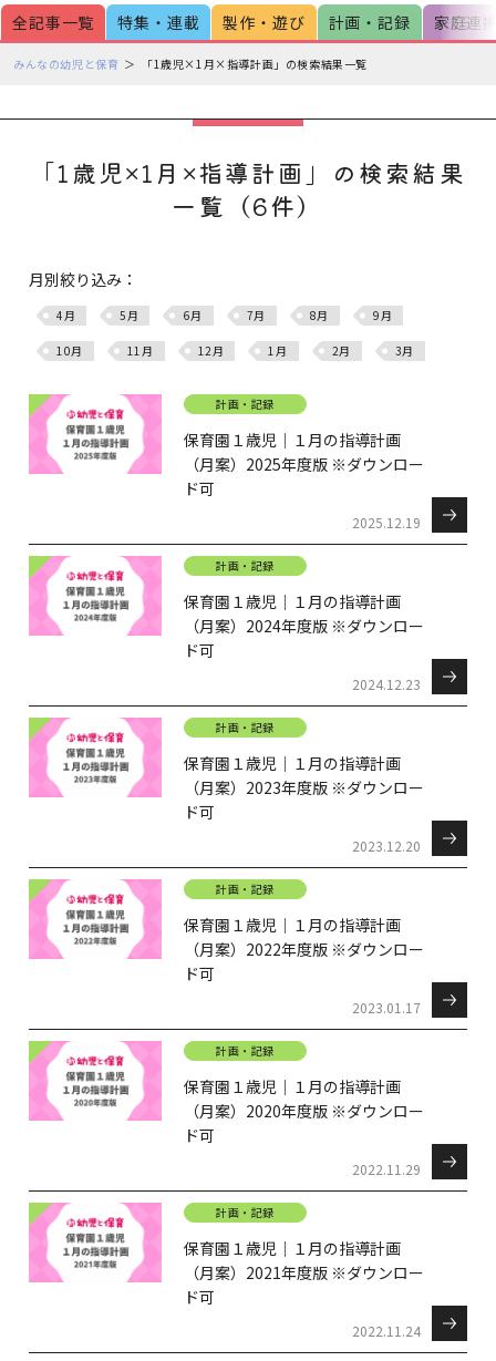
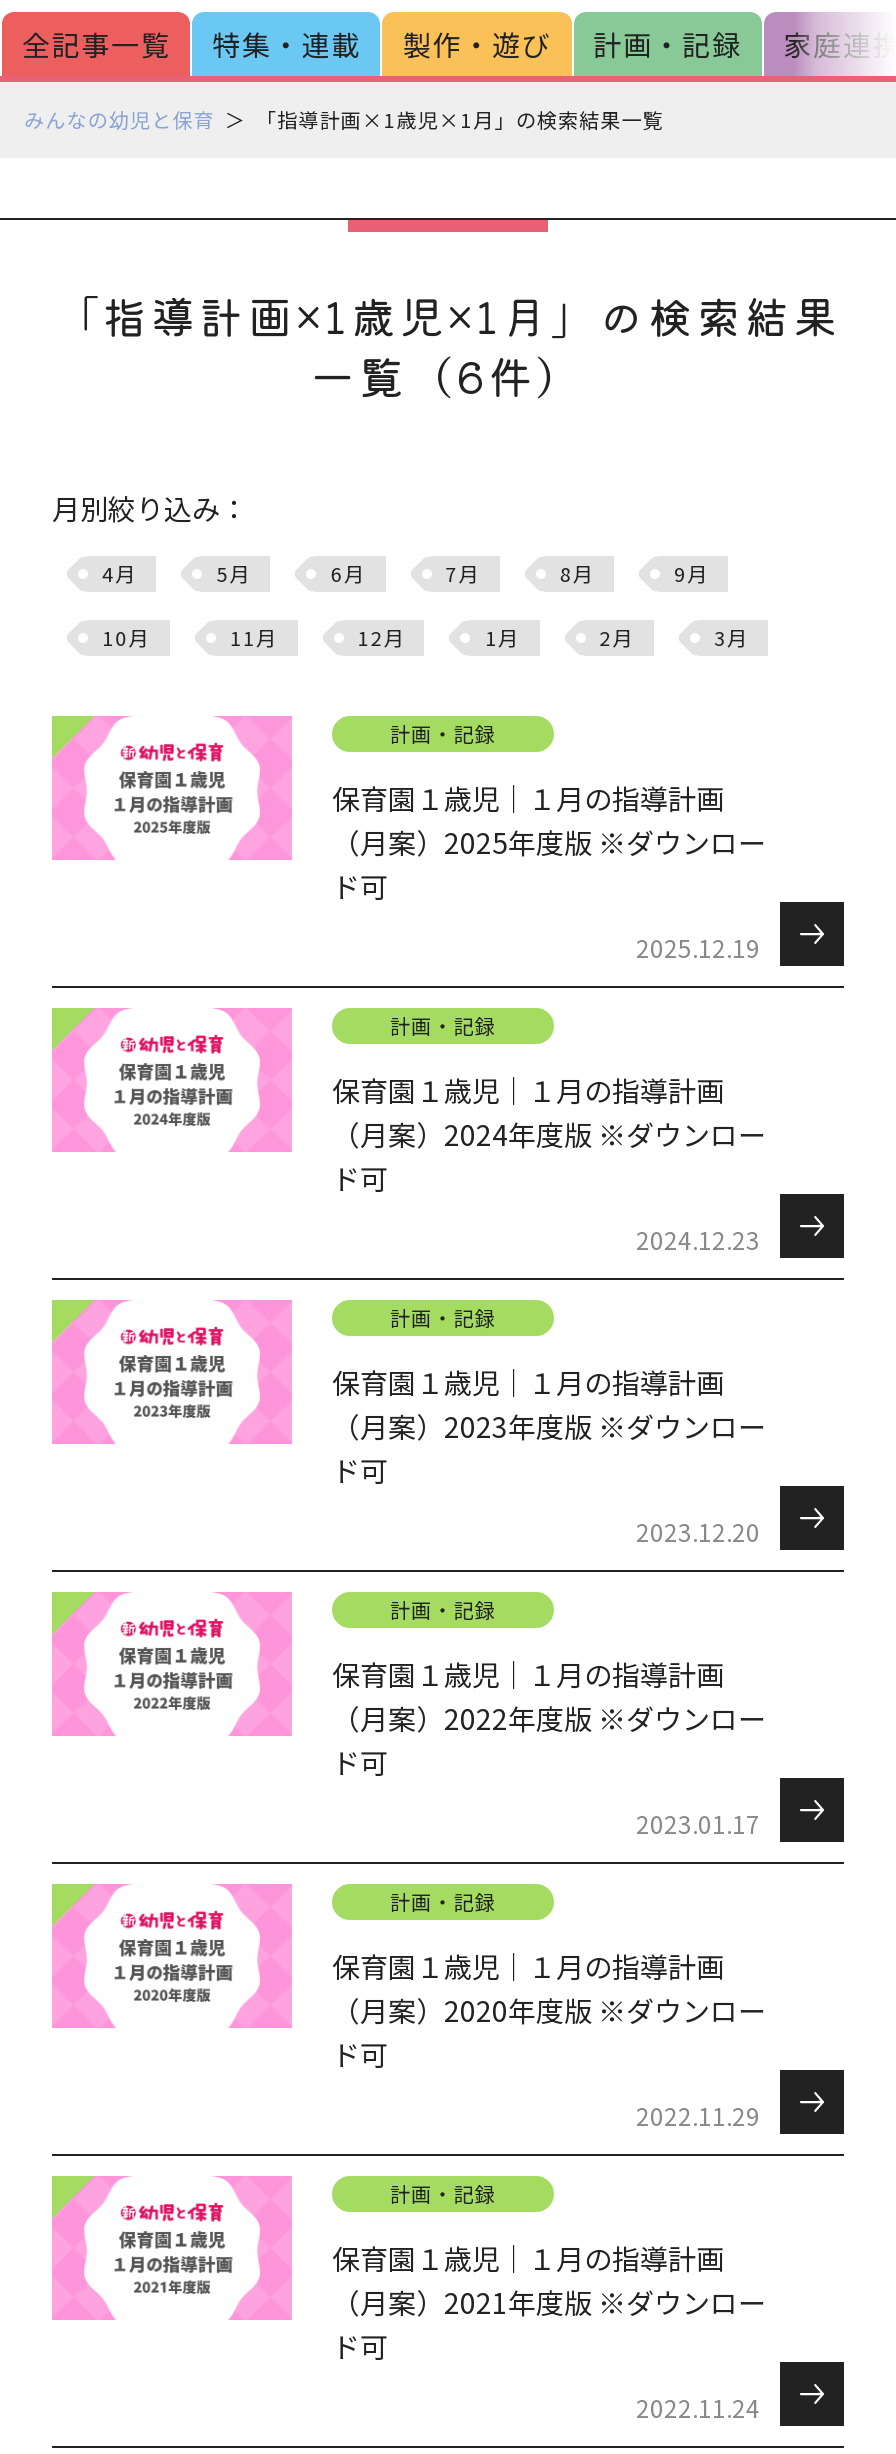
- 「1歳児×1月×指導計画」の検索結果一覧
+ 「指導計画×1歳児×1月」の検索結果一覧

- 「1歳児×1月×指導計画」の検索結果
+ 「指導計画×1歳児×1月」の検索結果
